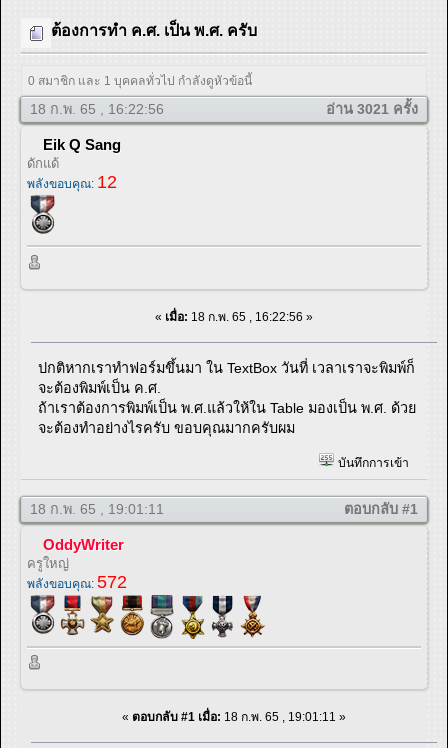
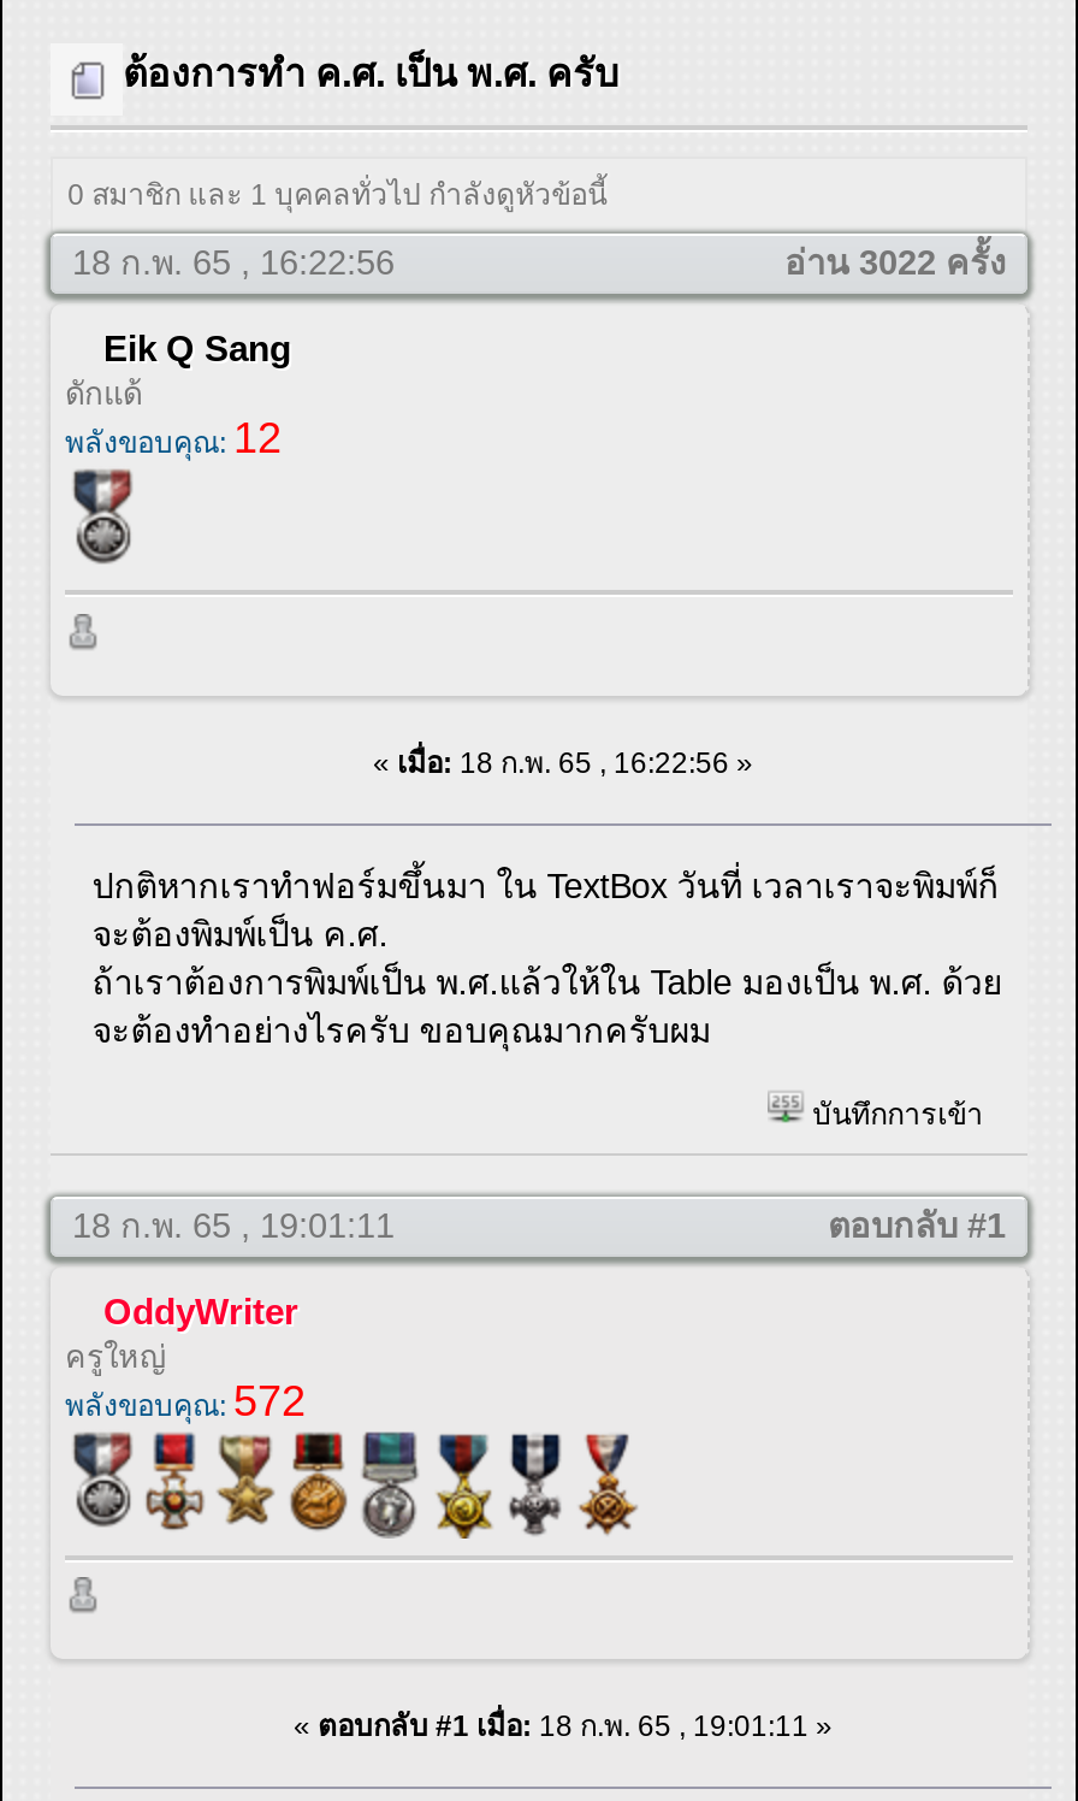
- อ่าน 3021 ครั้ง
+ อ่าน 3022 ครั้ง
